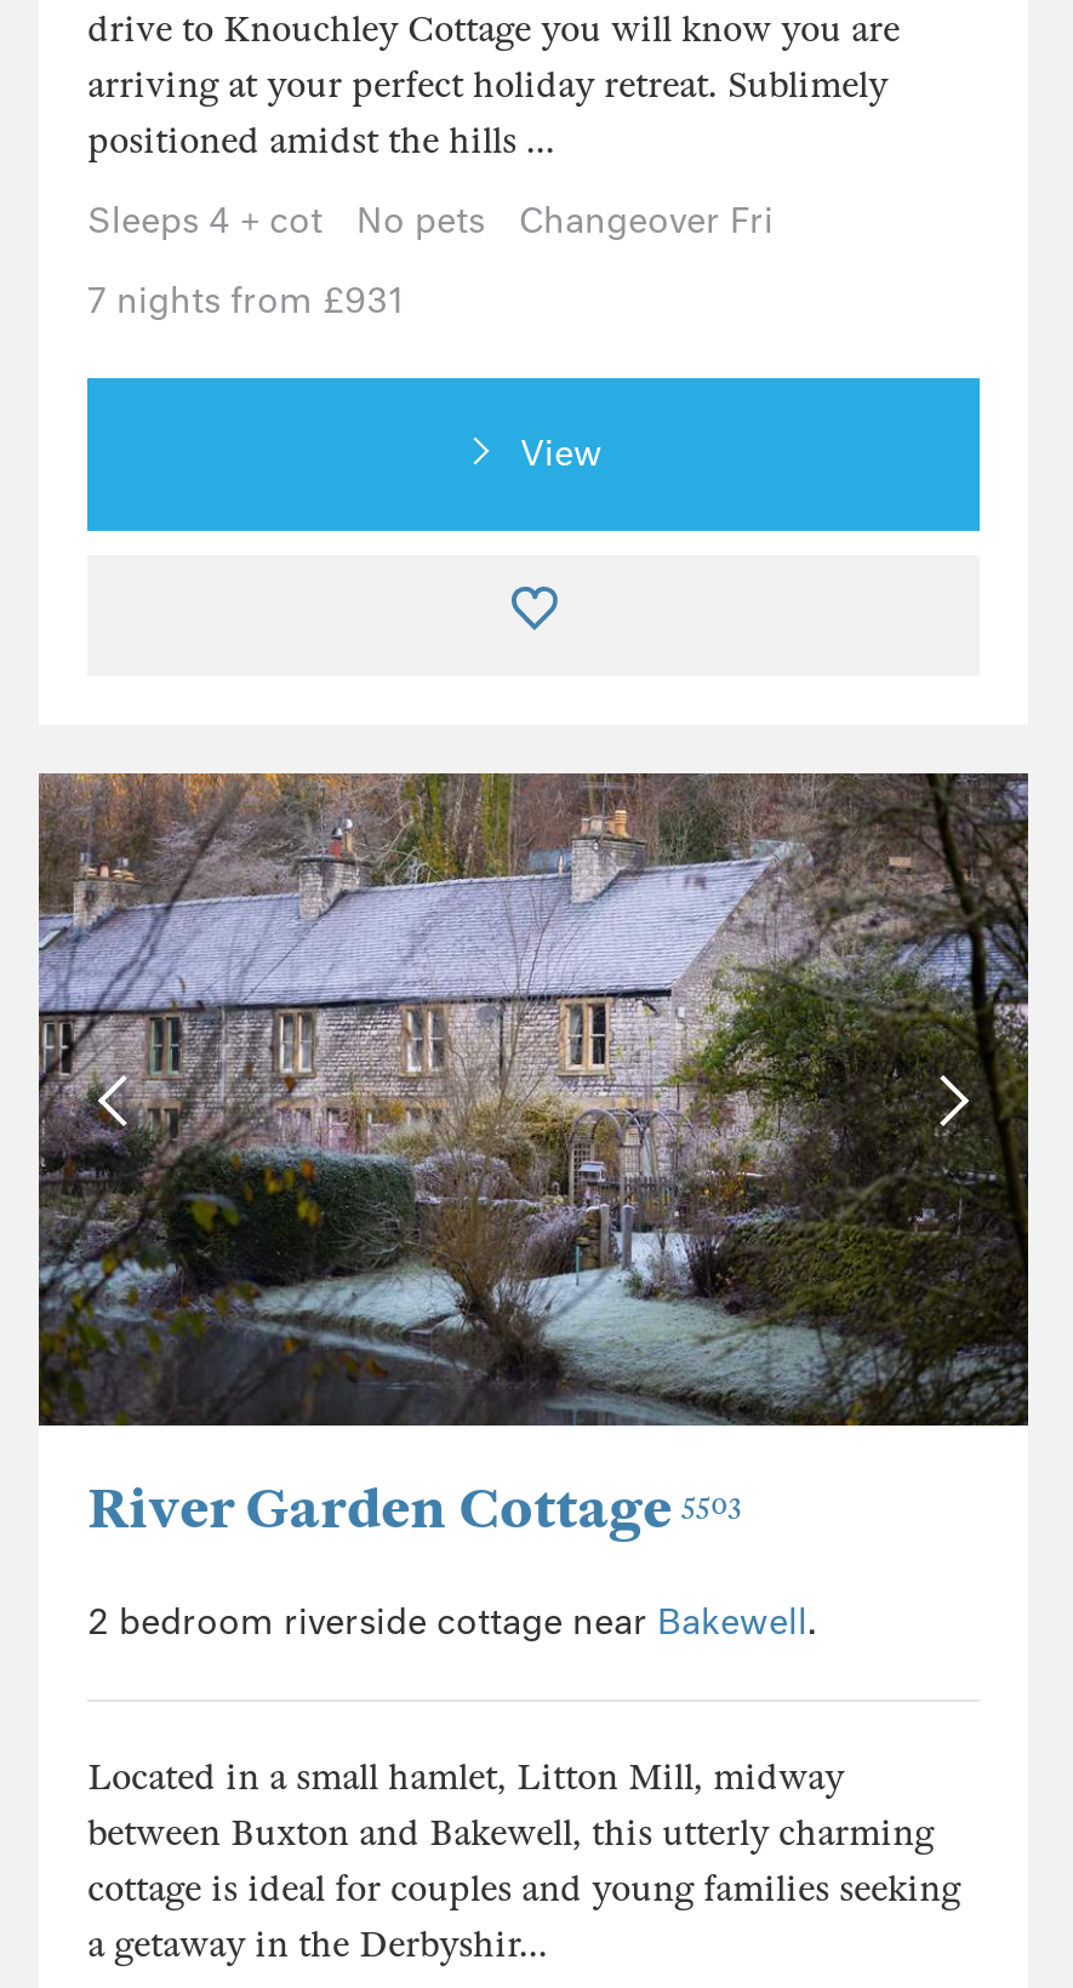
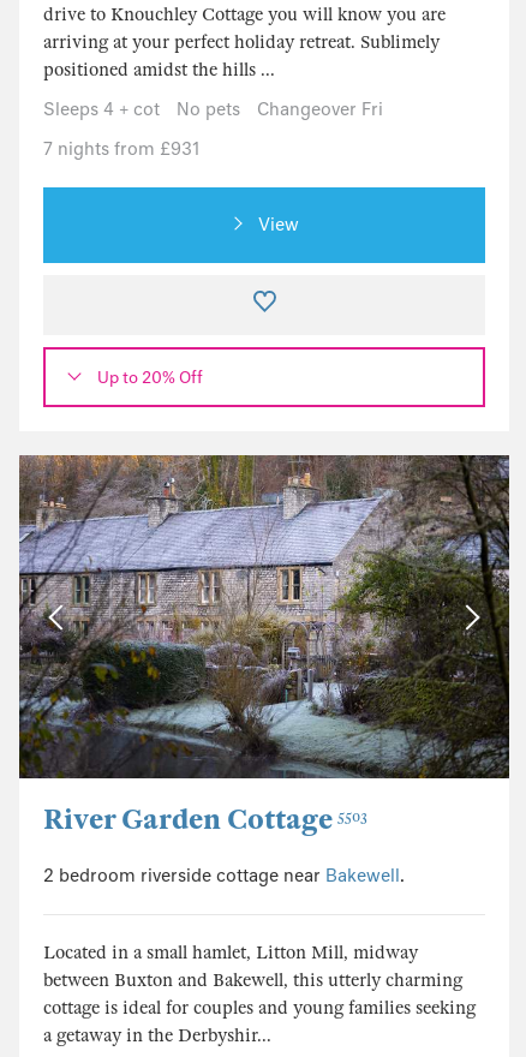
+ Up to 20% Off
